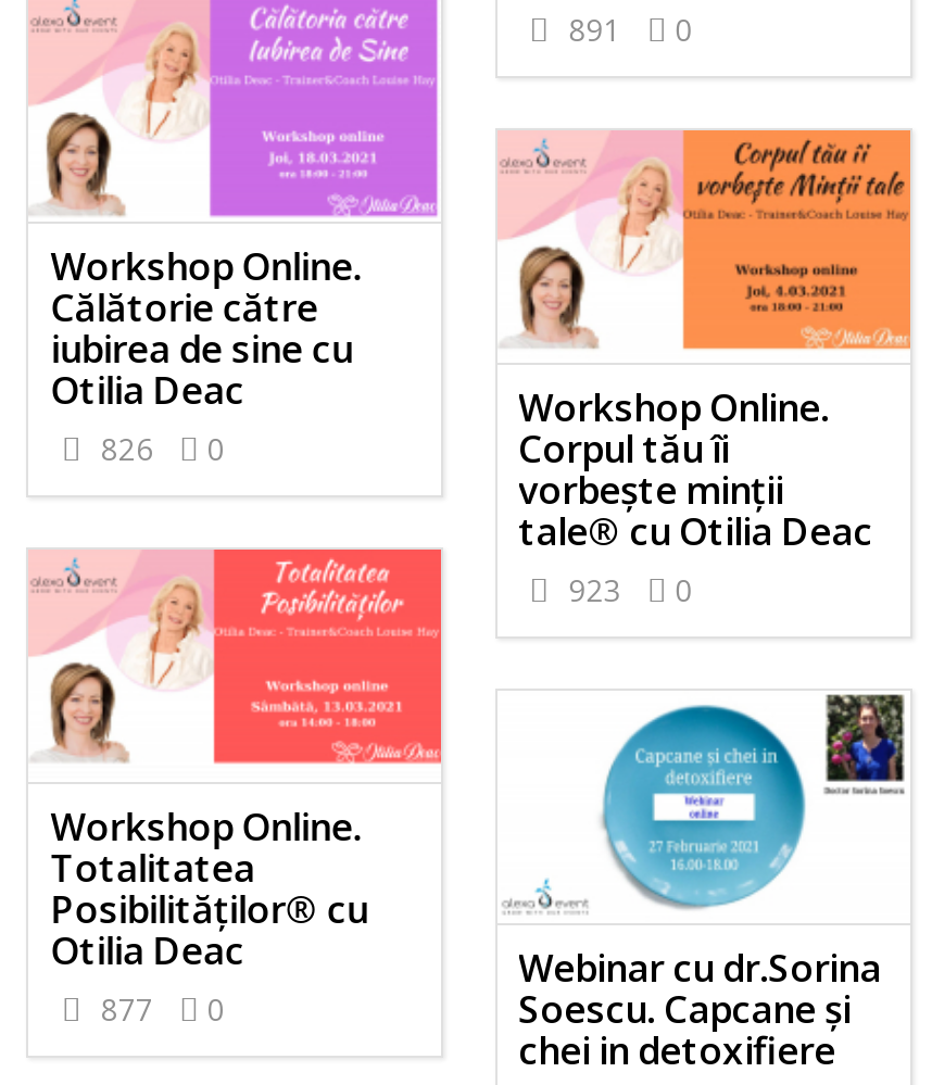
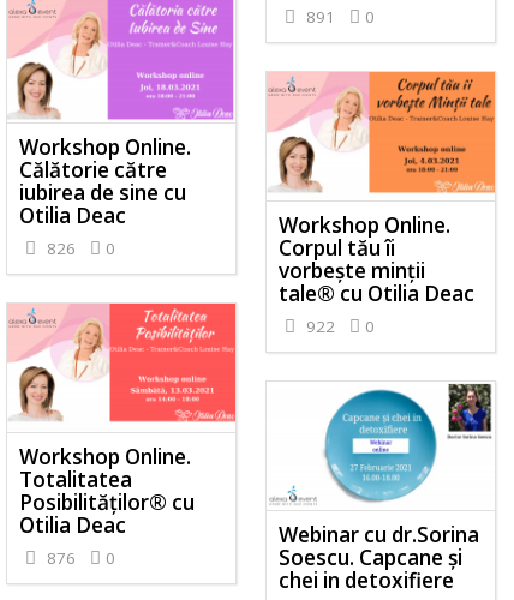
- 923 0
+ 922 0

- 877 0
+ 876 0
